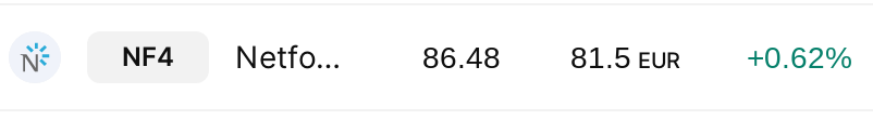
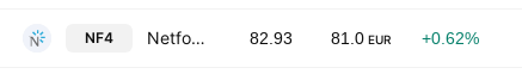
- 86.48
+ 82.93

- 81.5 EUR
+ 81.0 EUR
